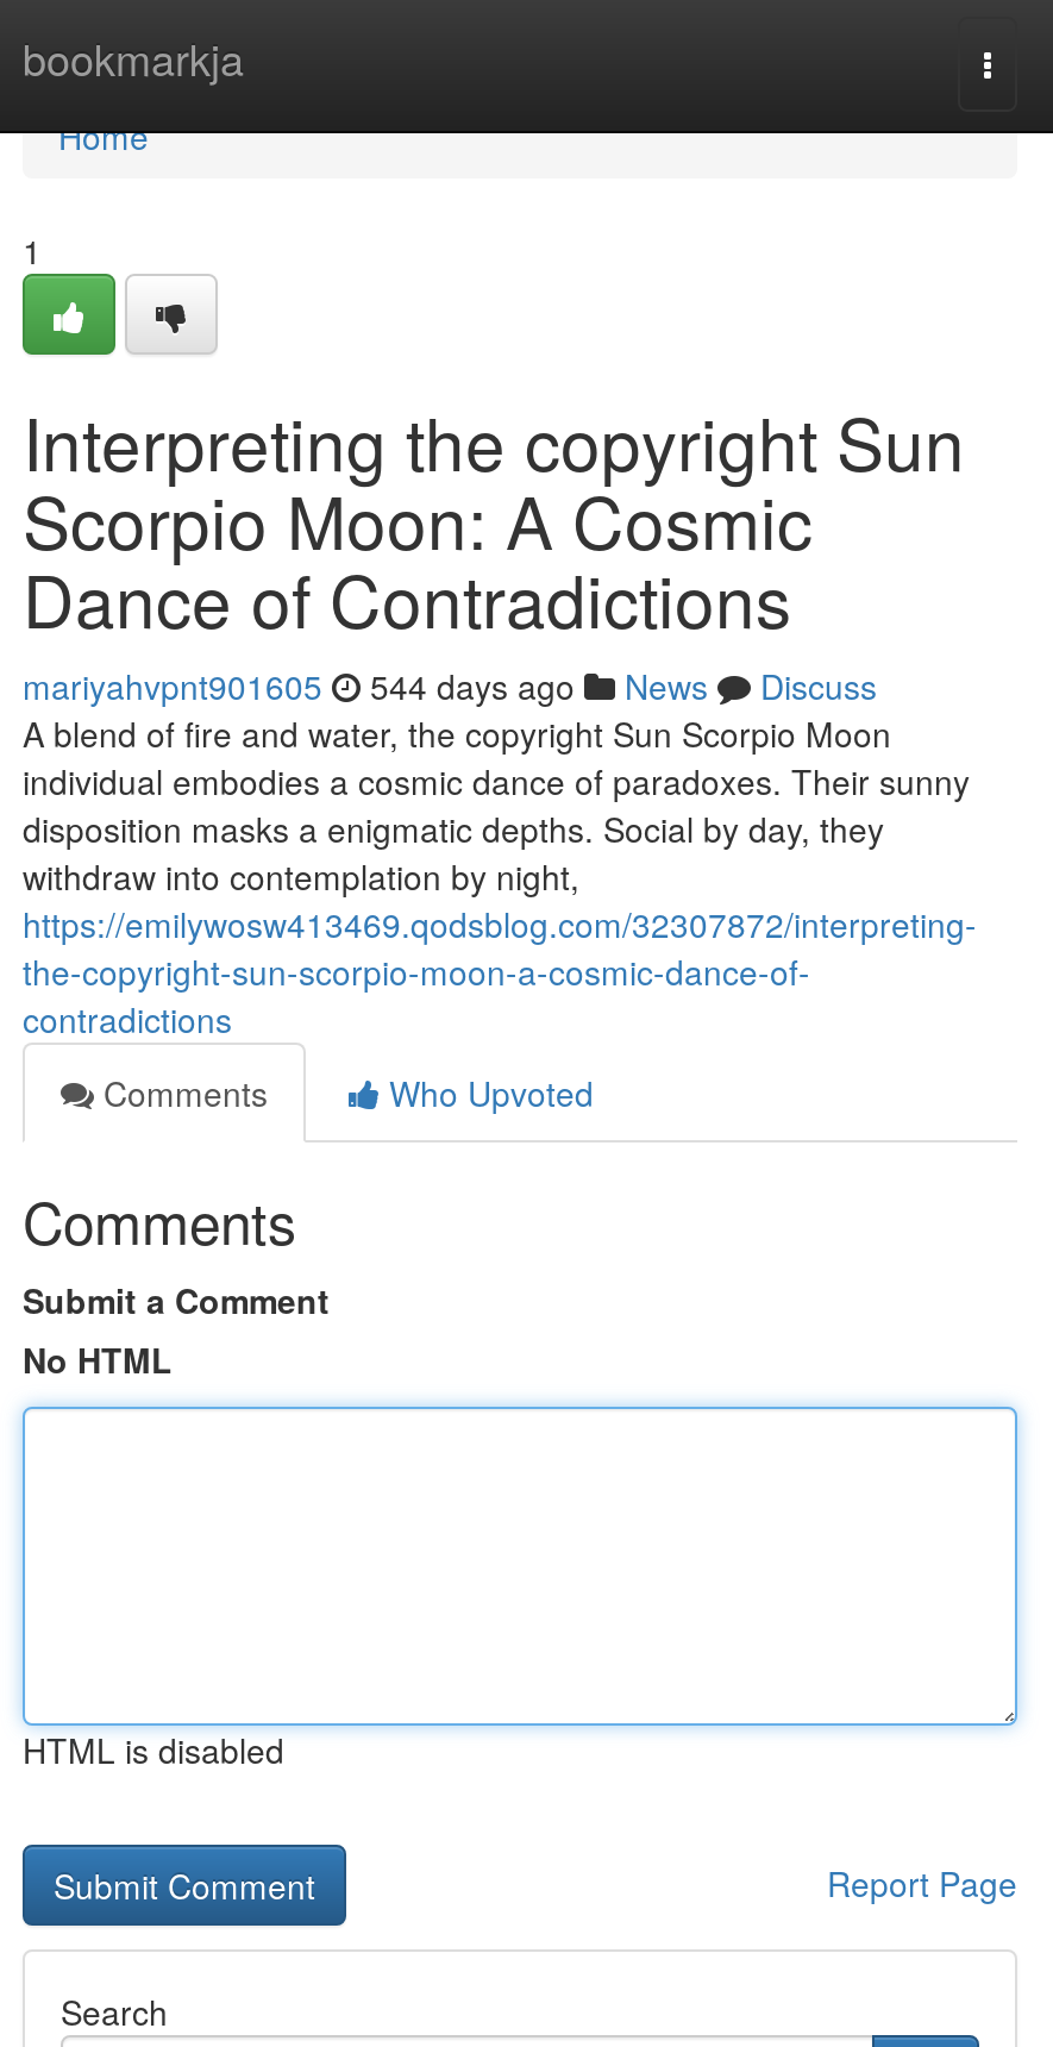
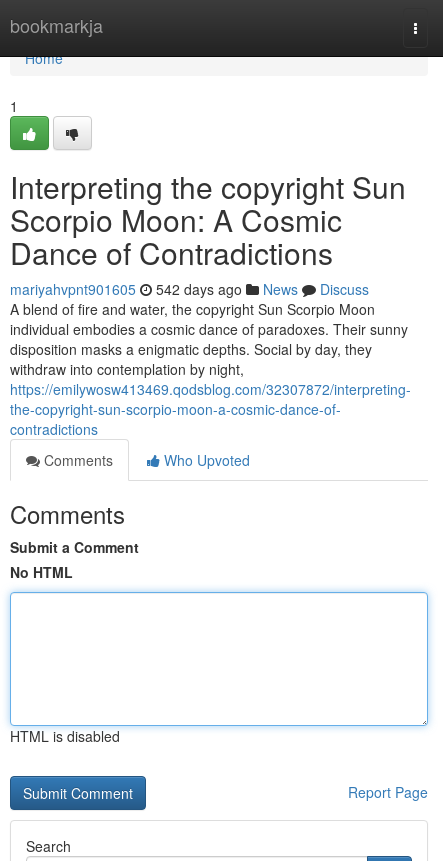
- mariyahvpnt901605 544 days ago News Discuss
+ mariyahvpnt901605 542 days ago News Discuss
